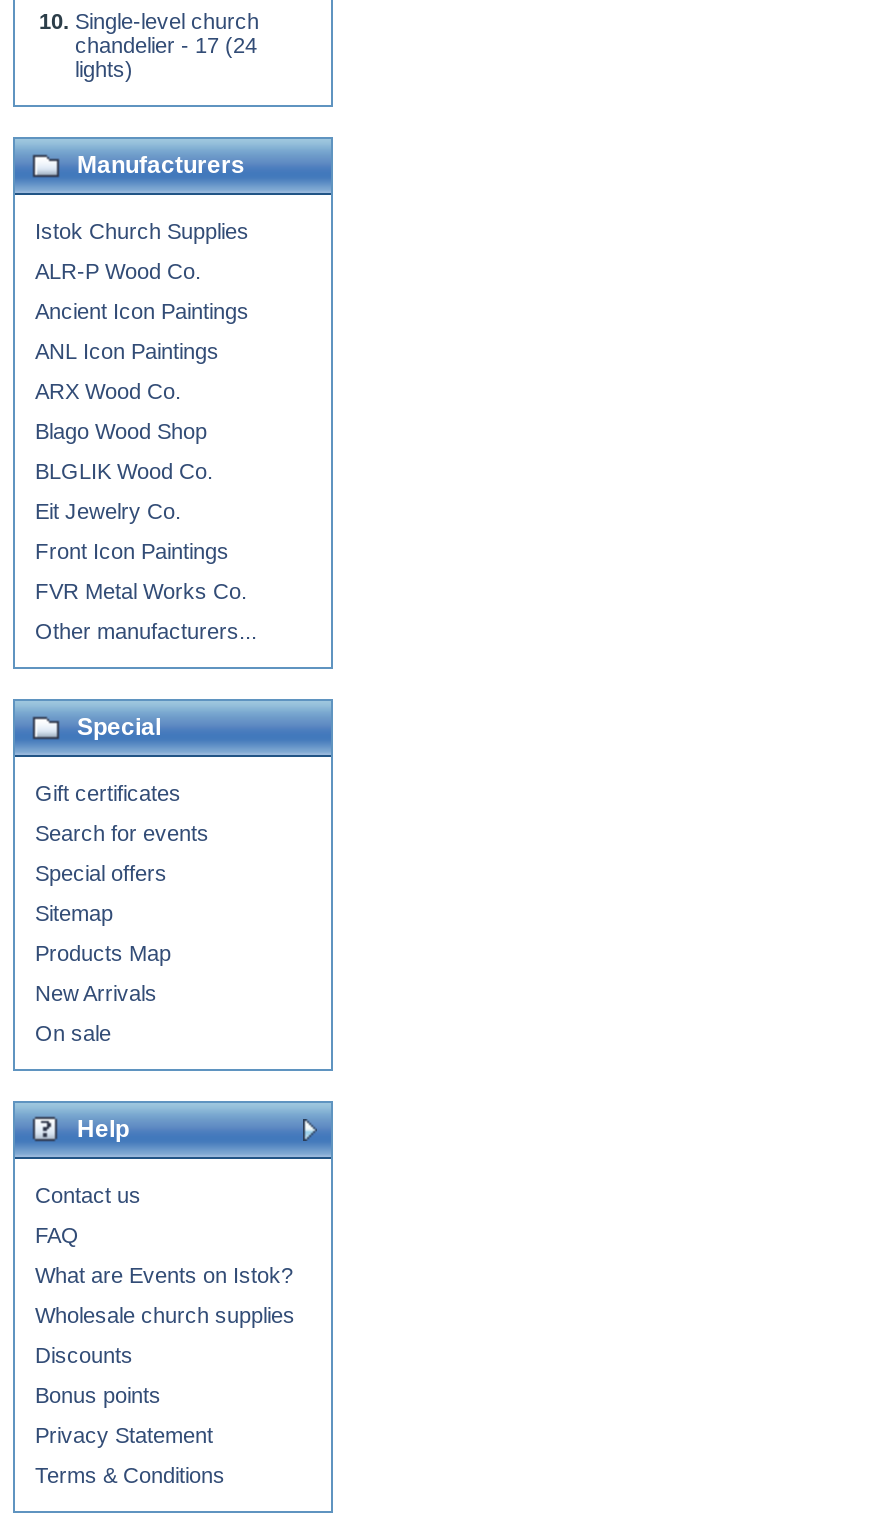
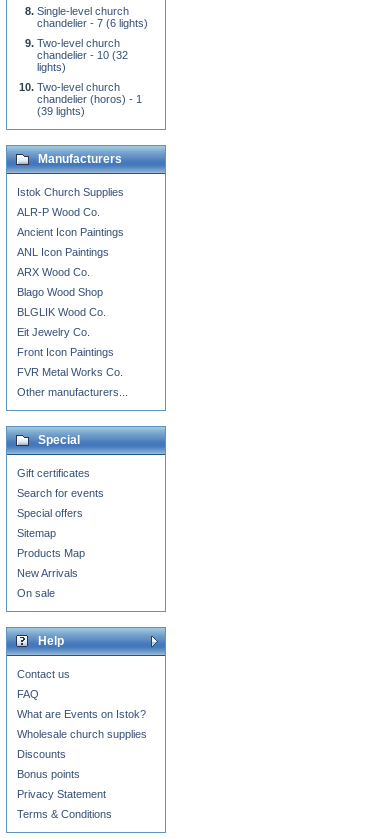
- chandelier - 17 (24
+ chandelier - 7 (6 lights)
+ Two-level church
+ chandelier - 10 (32

+ Two-level church
+ chandelier (horos) - 1
+ (39 lights)
